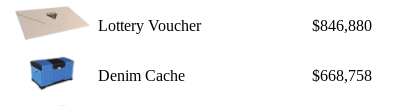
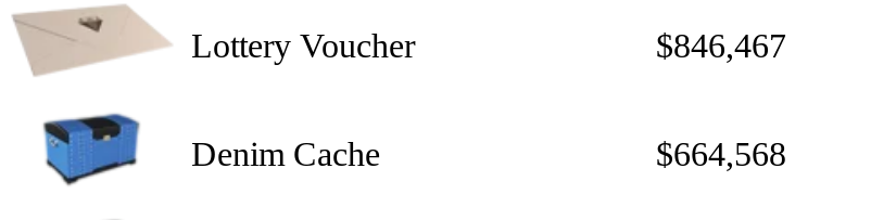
- $846,880
+ $846,467

- $668,758
+ $664,568
